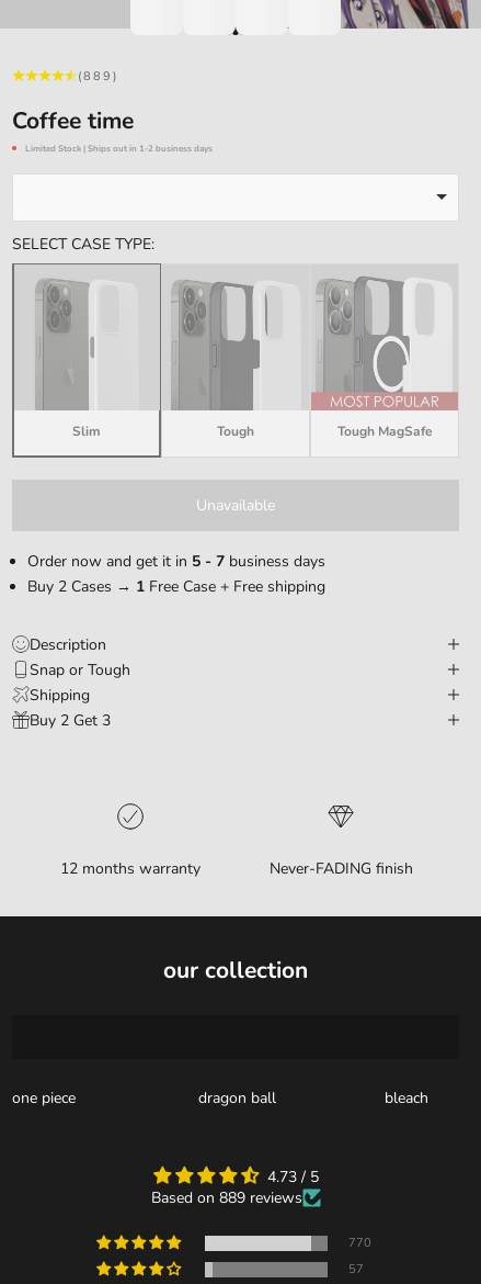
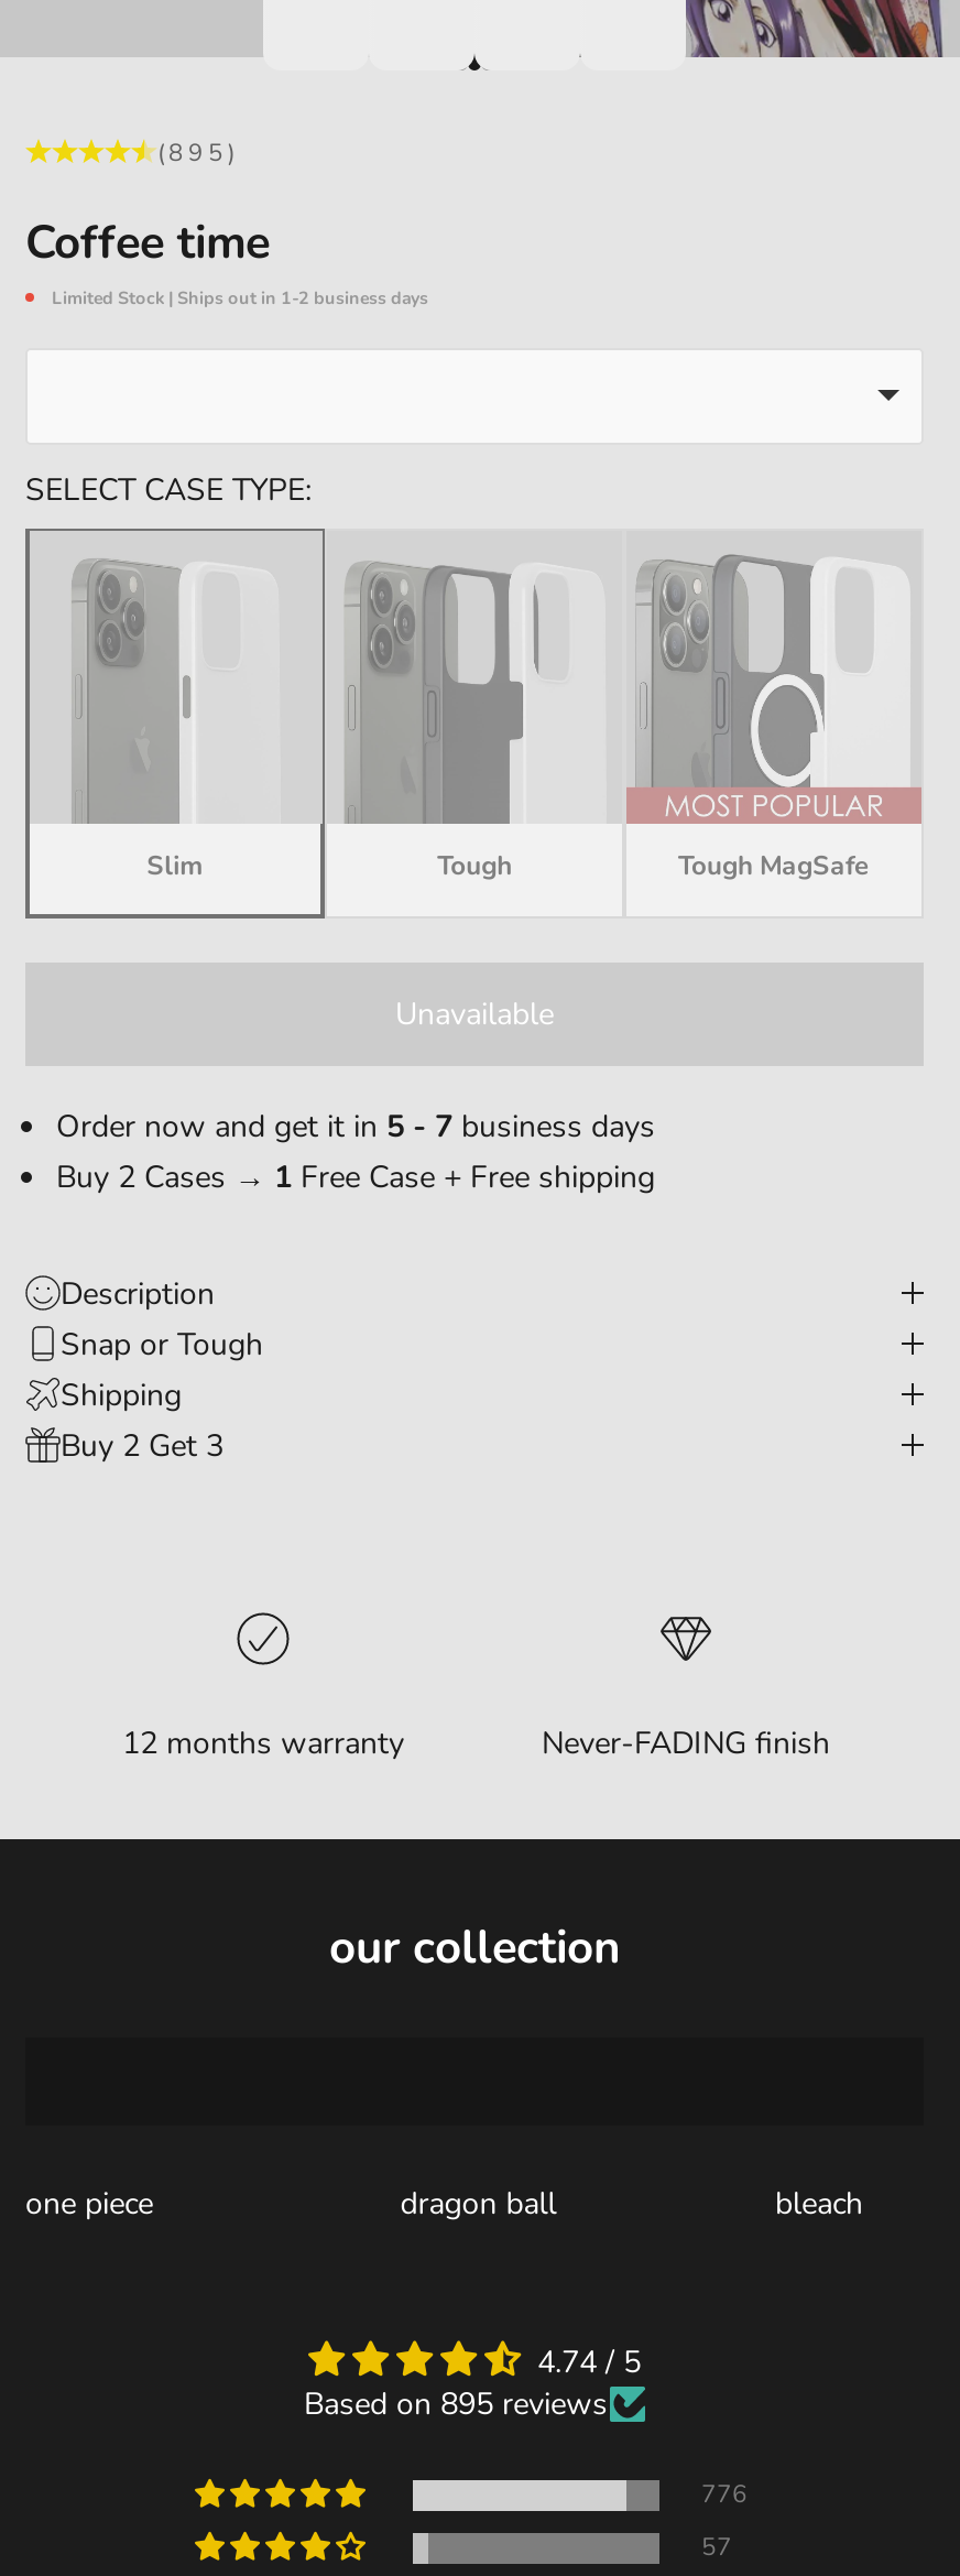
- (889)
+ (895)

- 4.73 / 5
+ 4.74 / 5

- Based on 889 reviews
+ Based on 895 reviews

- 770
+ 776
